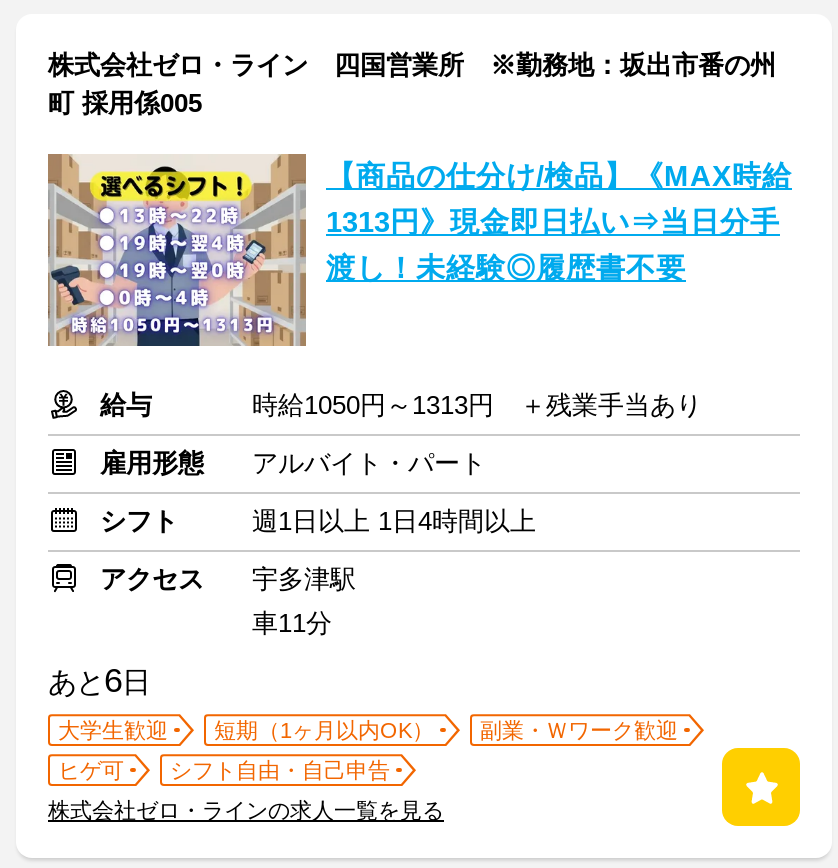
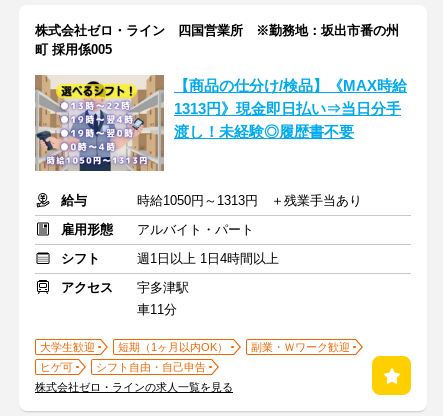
- あと6日
